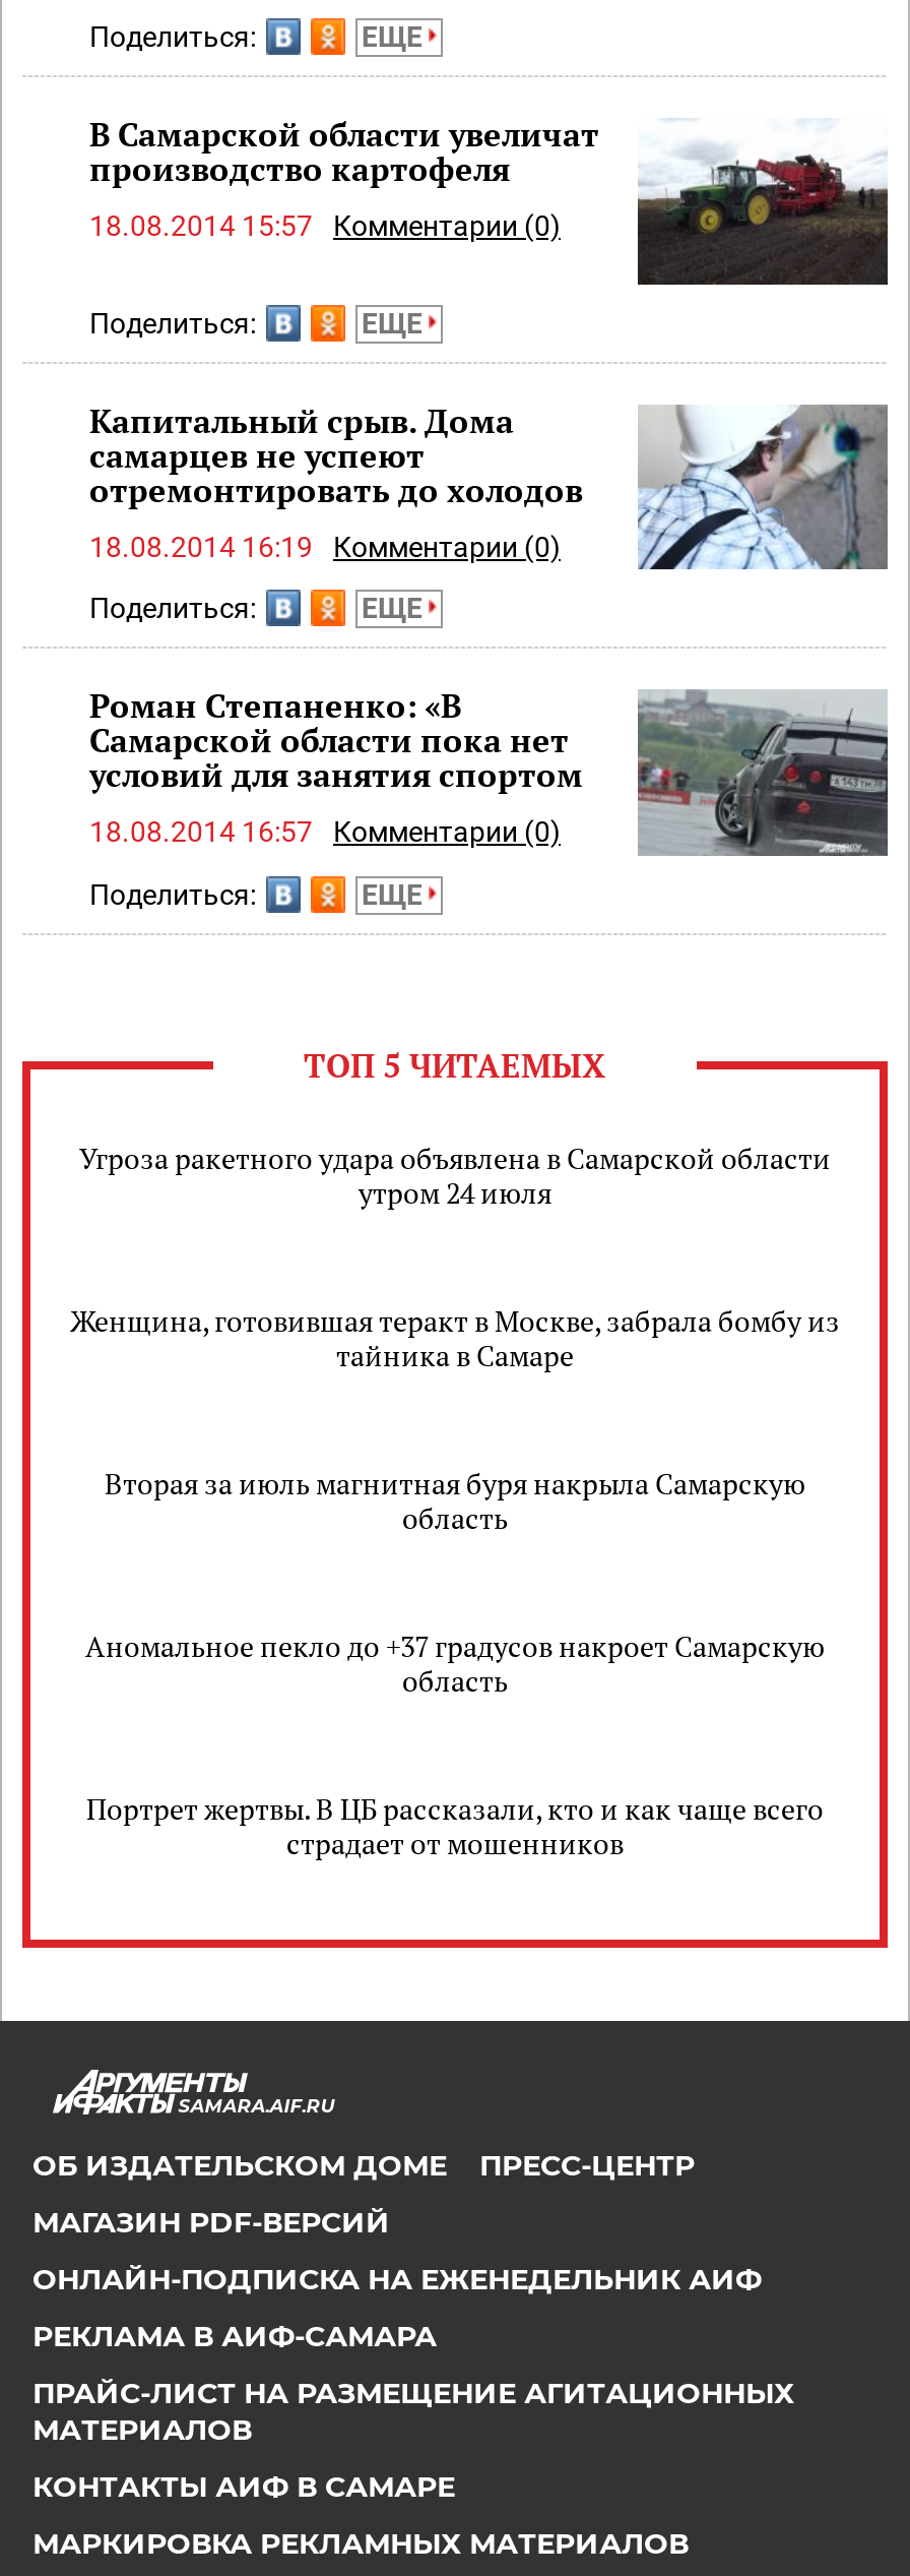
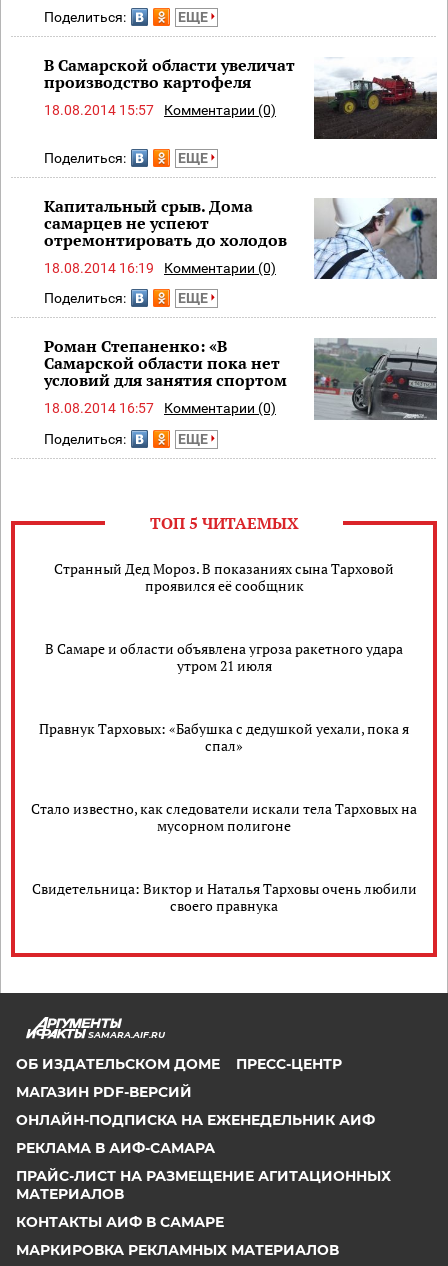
- Угроза ракетного удара объявлена в Самарской области
- утром 24 июля
+ Странный Дед Мороз. В показаниях сына Тарховой
+ проявился её сообщник

- Женщина, готовившая теракт в Москве, забрала бомбу из
- тайника в Самаре
+ В Самаре и области объявлена угроза ракетного удара
+ утром 21 июля

- Вторая за июль магнитная буря накрыла Самарскую
- область
+ Правнук Тарховых: «Бабушка с дедушкой уехали, пока я
+ спал»

- Аномальное пекло до +37 градусов накроет Самарскую
- область
+ Стало известно, как следователи искали тела Тарховых на
+ мусорном полигоне

- Портрет жертвы. В ЦБ рассказали, кто и как чаще всего
- страдает от мошенников
+ Свидетельница: Виктор и Наталья Тарховы очень любили
+ своего правнука
